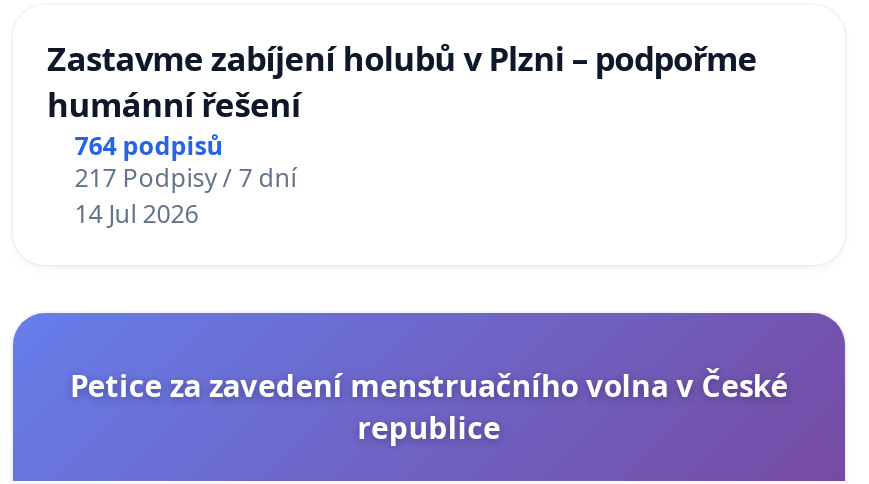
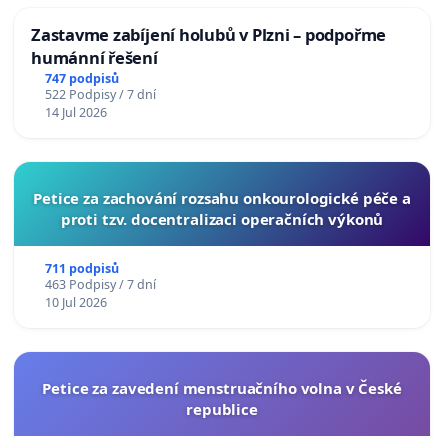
- 764 podpisů
+ 747 podpisů

- 217 Podpisy / 7 dní
+ 522 Podpisy / 7 dní

+ [image]
+ Petice za zachování rozsahu onkourologické péče a
+ proti tzv. docentralizaci operačních výkonů
+ 711 podpisů
+ 463 Podpisy / 7 dní
+ 10 Jul 2026
